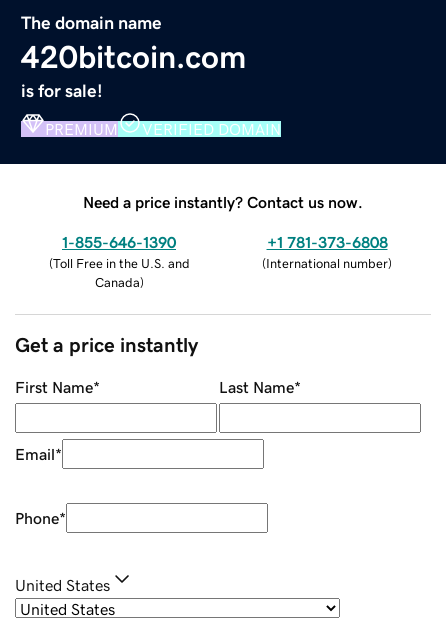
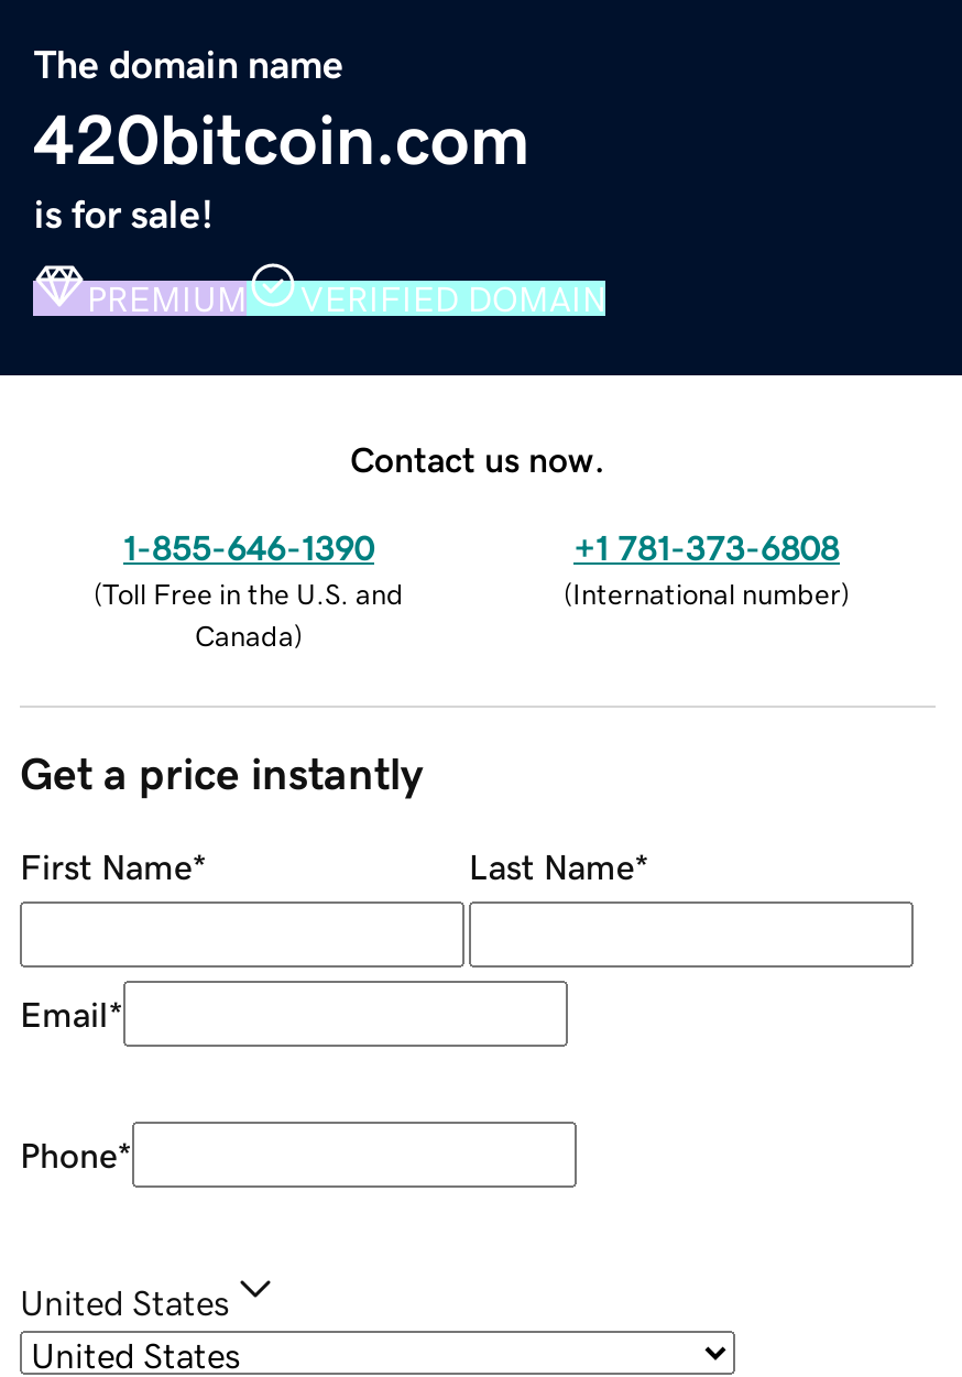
- Need a price instantly? Contact us now.
+ Contact us now.
